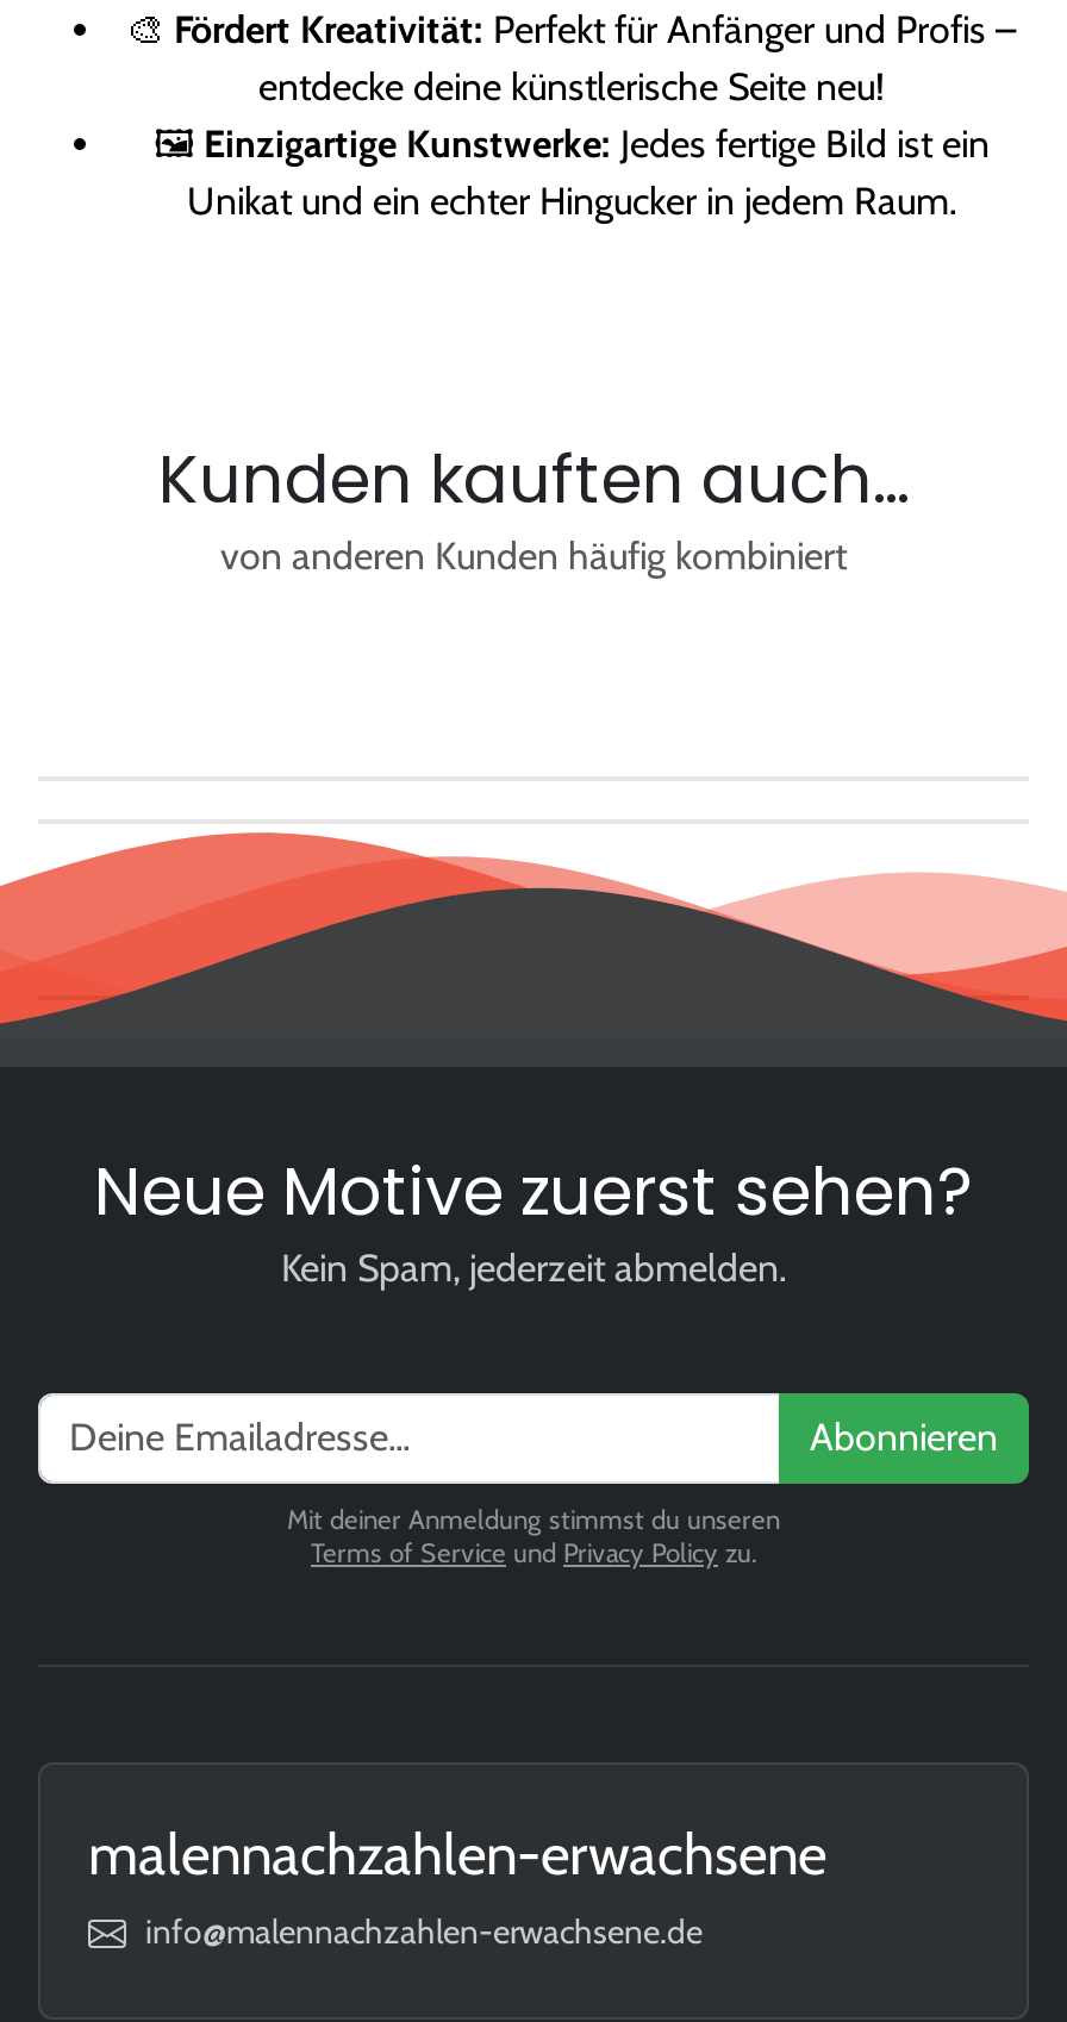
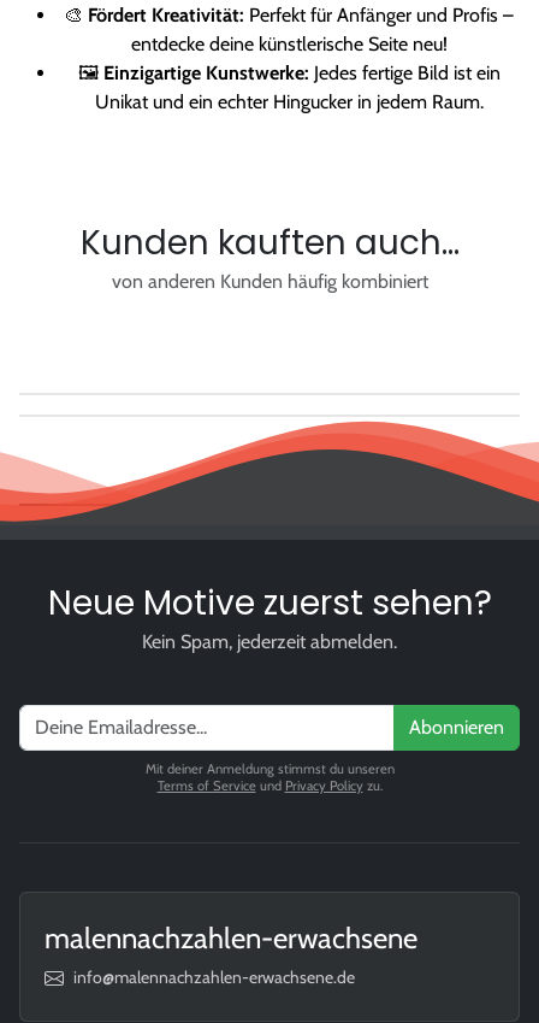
- [image]
+ [image]
